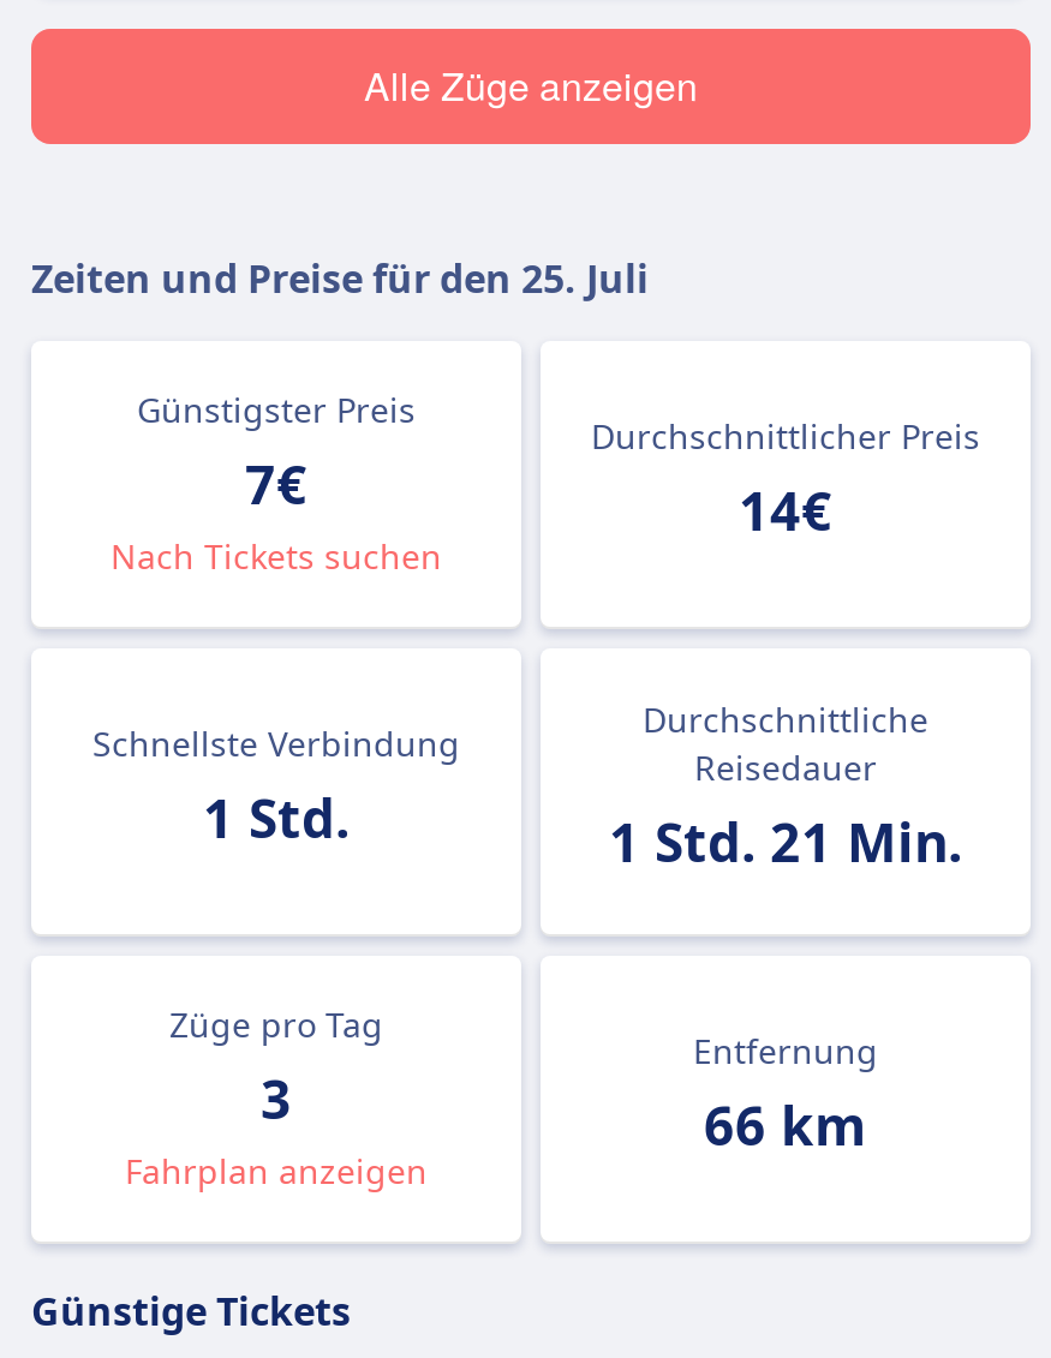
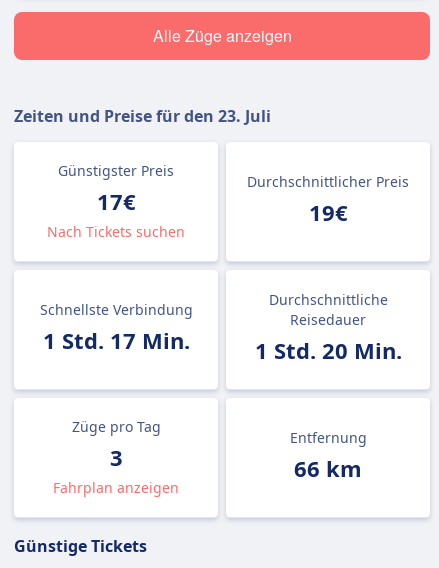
- Zeiten und Preise für den 25. Juli
+ Zeiten und Preise für den 23. Juli

- 7€
+ 17€

- 14€
+ 19€

- 1 Std.
+ 1 Std. 17 Min.

- 1 Std. 21 Min.
+ 1 Std. 20 Min.
